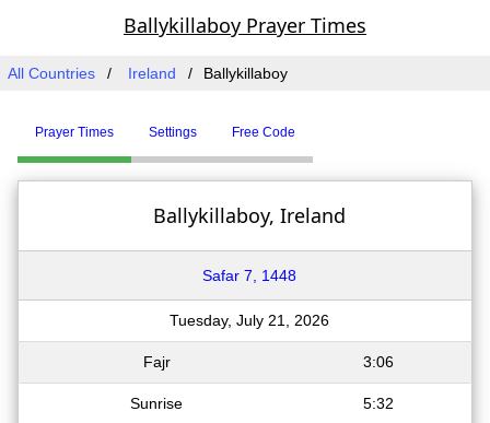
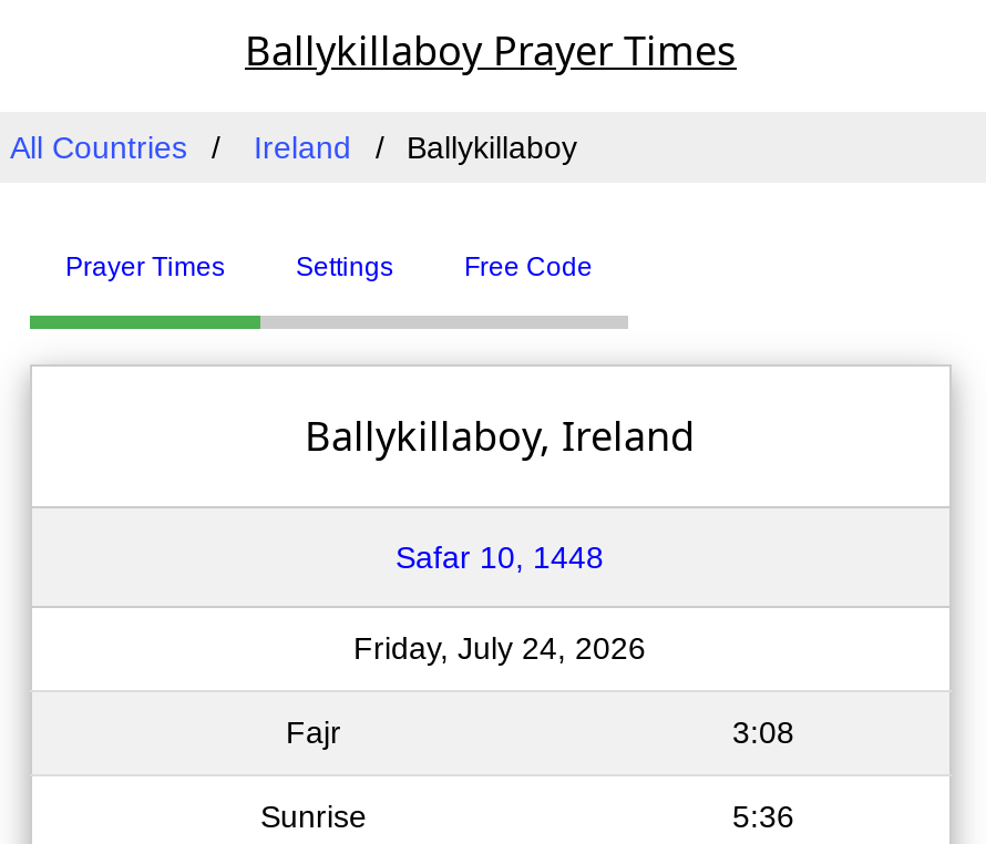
- Safar 7, 1448
+ Safar 10, 1448

- Tuesday, July 21, 2026
+ Friday, July 24, 2026

- 3:06
+ 3:08

- 5:32
+ 5:36
